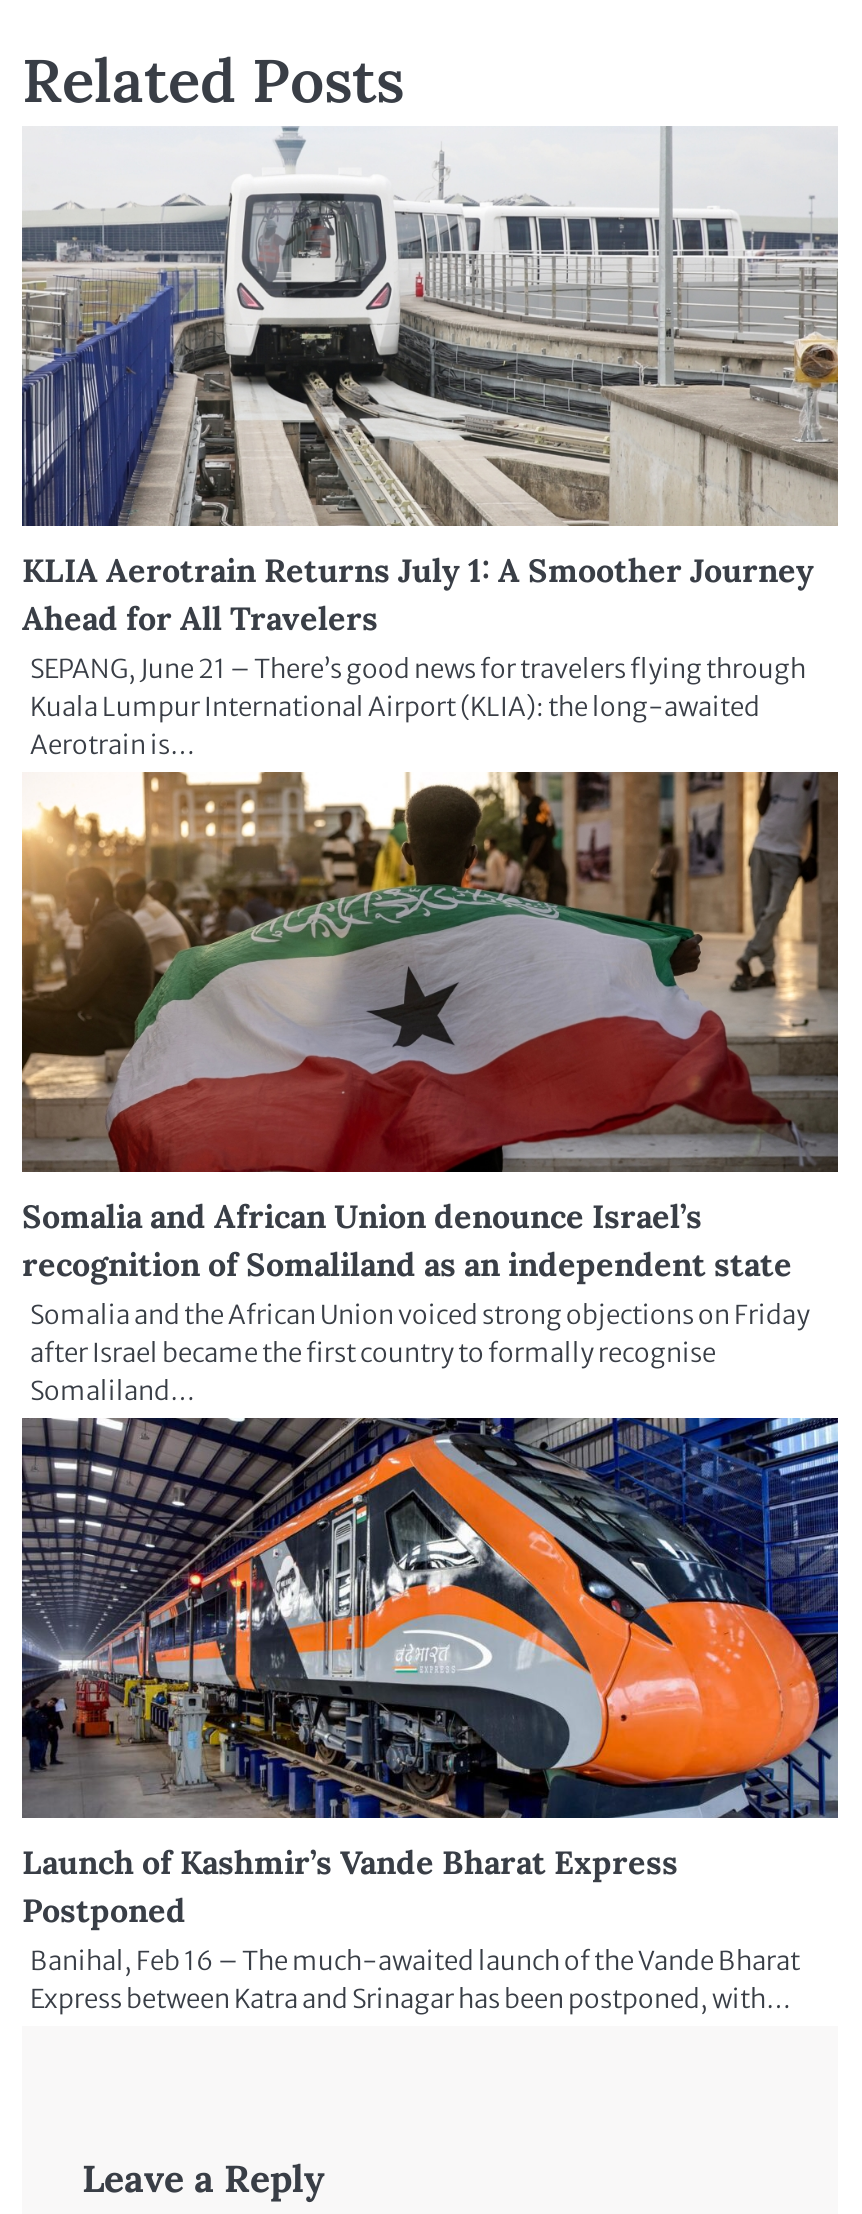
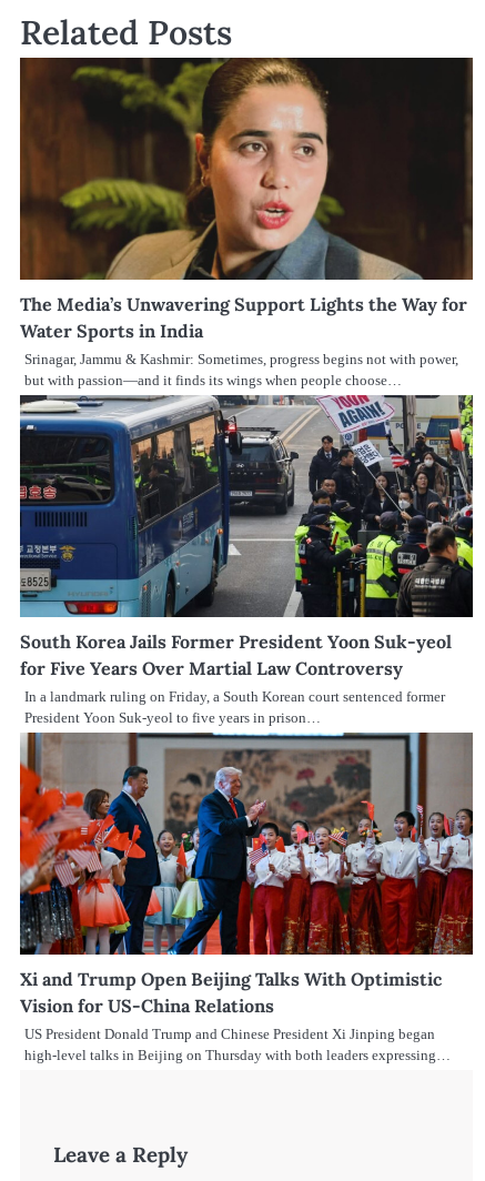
- [image]
+ [image]

- KLIA Aerotrain Returns July 1: A Smoother Journey
- Ahead for All Travelers
- SEPANG, June 21 – There’s good news for travelers flying through
- Kuala Lumpur International Airport (KLIA): the long-awaited
- Aerotrain is…
+ The Media’s Unwavering Support Lights the Way for
+ Water Sports in India
+ Srinagar, Jammu & Kashmir: Sometimes, progress begins not with power,
+ but with passion—and it finds its wings when people choose…

- [image]
- Somalia and African Union denounce Israel’s
- recognition of Somaliland as an independent state
- Somalia and the African Union voiced strong objections on Friday
- after Israel became the first country to formally recognise
- Somaliland…
+ [image]
+ South Korea Jails Former President Yoon Suk-yeol
+ for Five Years Over Martial Law Controversy
+ In a landmark ruling on Friday, a South Korean court sentenced former
+ President Yoon Suk-yeol to five years in prison…

- [image]
- Launch of Kashmir’s Vande Bharat Express
- Postponed
- Banihal, Feb 16 – The much-awaited launch of the Vande Bharat
- Express between Katra and Srinagar has been postponed, with…
+ [image]
+ Xi and Trump Open Beijing Talks With Optimistic
+ Vision for US-China Relations
+ US President Donald Trump and Chinese President Xi Jinping began
+ high-level talks in Beijing on Thursday with both leaders expressing…
